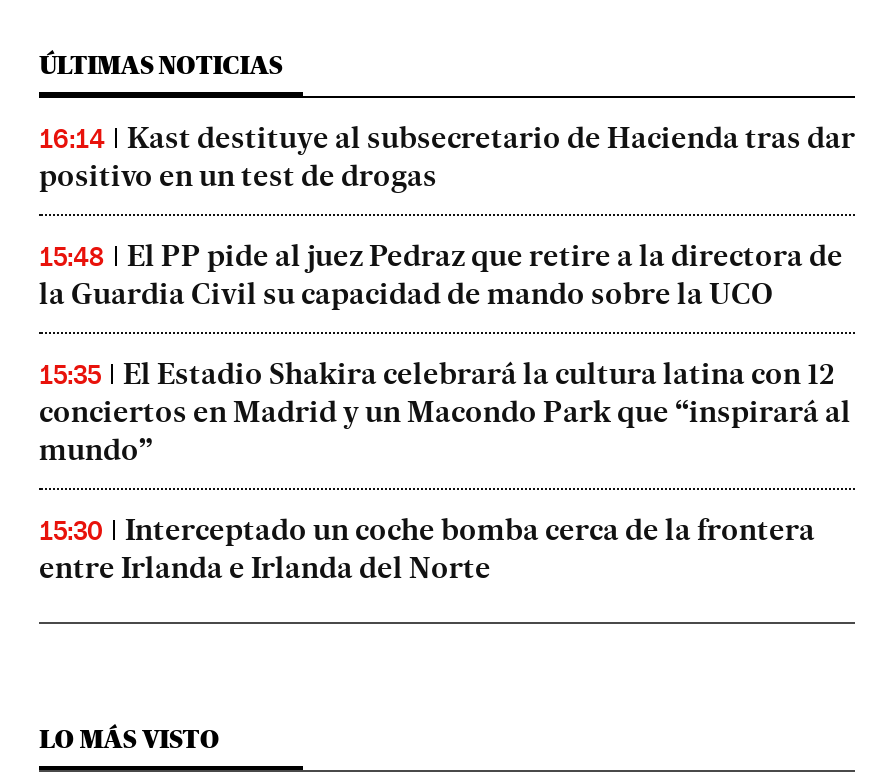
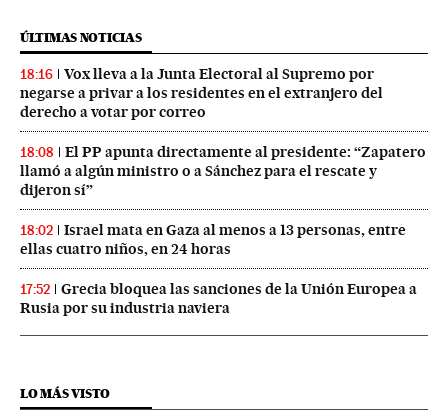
- 16:14
- Kast destituye al subsecretario de Hacienda tras dar
- positivo en un test de drogas
+ 18:16
+ Vox lleva a la Junta Electoral al Supremo por
+ negarse a privar a los residentes en el extranjero del
+ derecho a votar por correo

- 15:48
- El PP pide al juez Pedraz que retire a la directora de
- la Guardia Civil su capacidad de mando sobre la UCO
+ 18:08
+ El PP apunta directamente al presidente: “Zapatero
+ llamó a algún ministro o a Sánchez para el rescate y
+ dijeron sí”

- 15:35
- El Estadio Shakira celebrará la cultura latina con 12
- conciertos en Madrid y un Macondo Park que “inspirará al
- mundo”
+ 18:02
+ Israel mata en Gaza al menos a 13 personas, entre
+ ellas cuatro niños, en 24 horas

- 15:30
- Interceptado un coche bomba cerca de la frontera
- entre Irlanda e Irlanda del Norte
+ 17:52
+ Grecia bloquea las sanciones de la Unión Europea a
+ Rusia por su industria naviera
